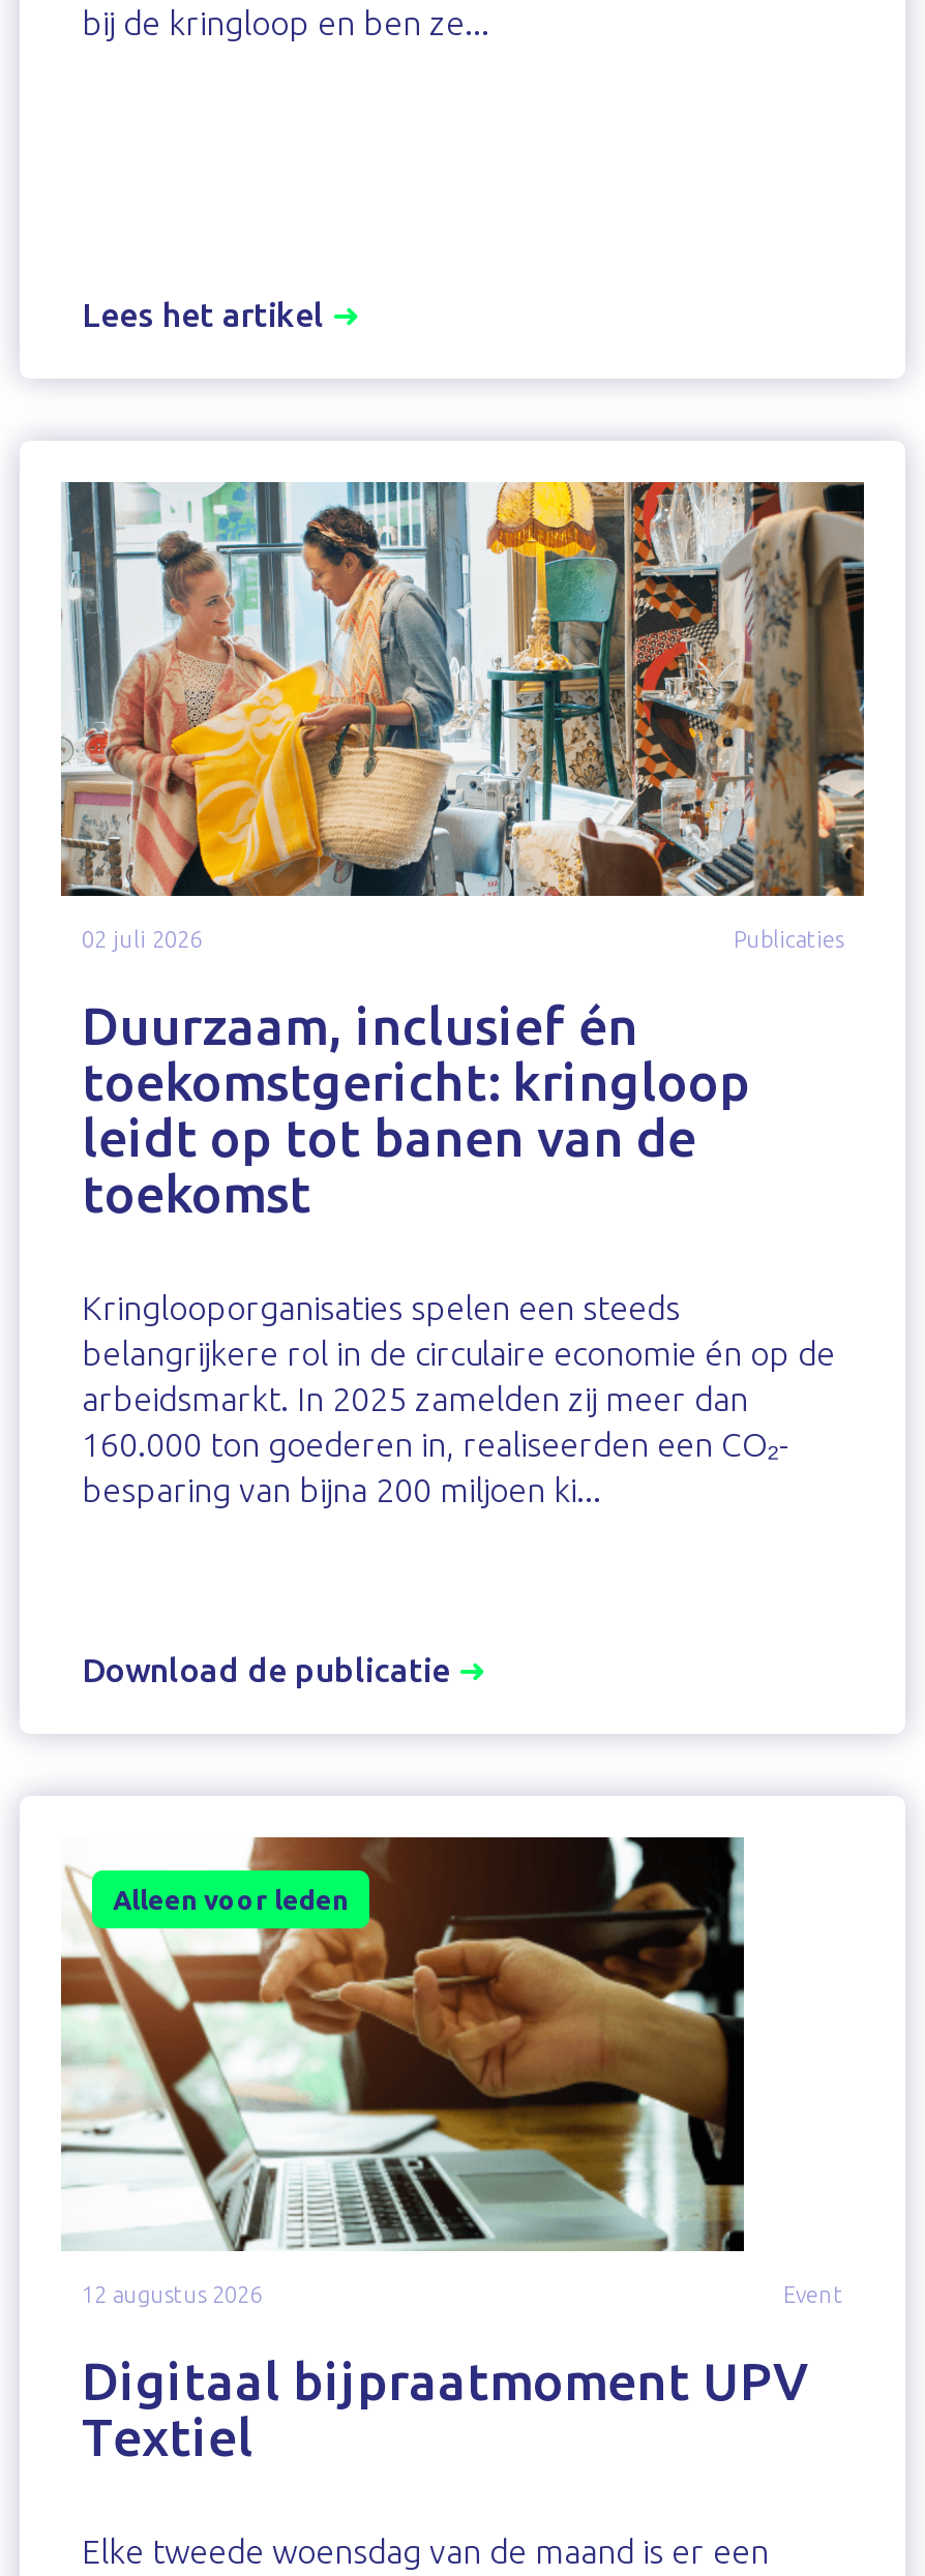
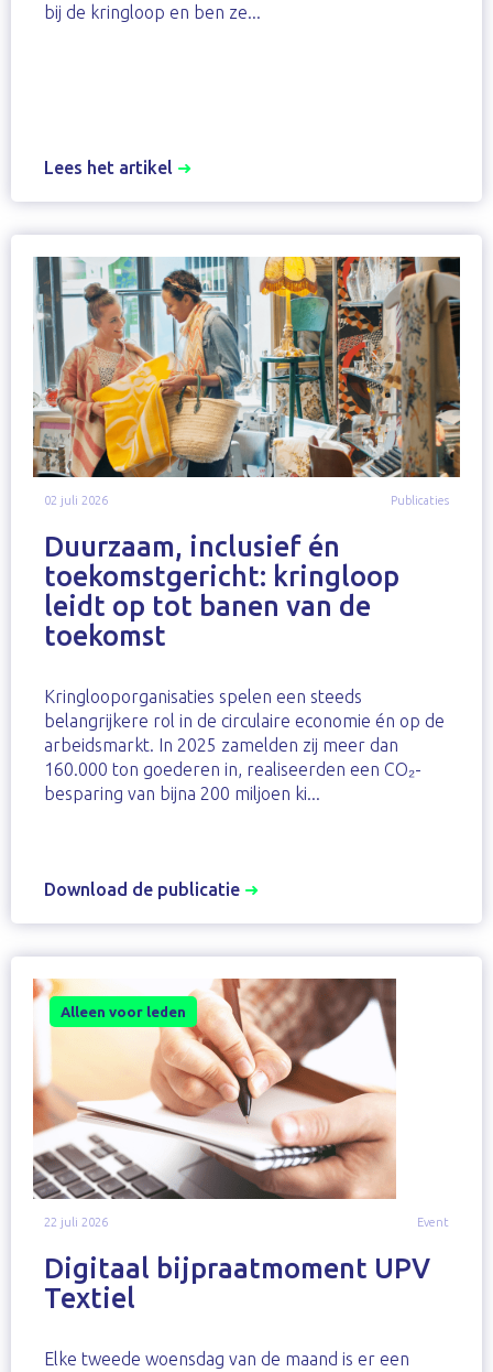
- [image]
- 12 augustus 2026
+ [image]
+ 22 juli 2026
